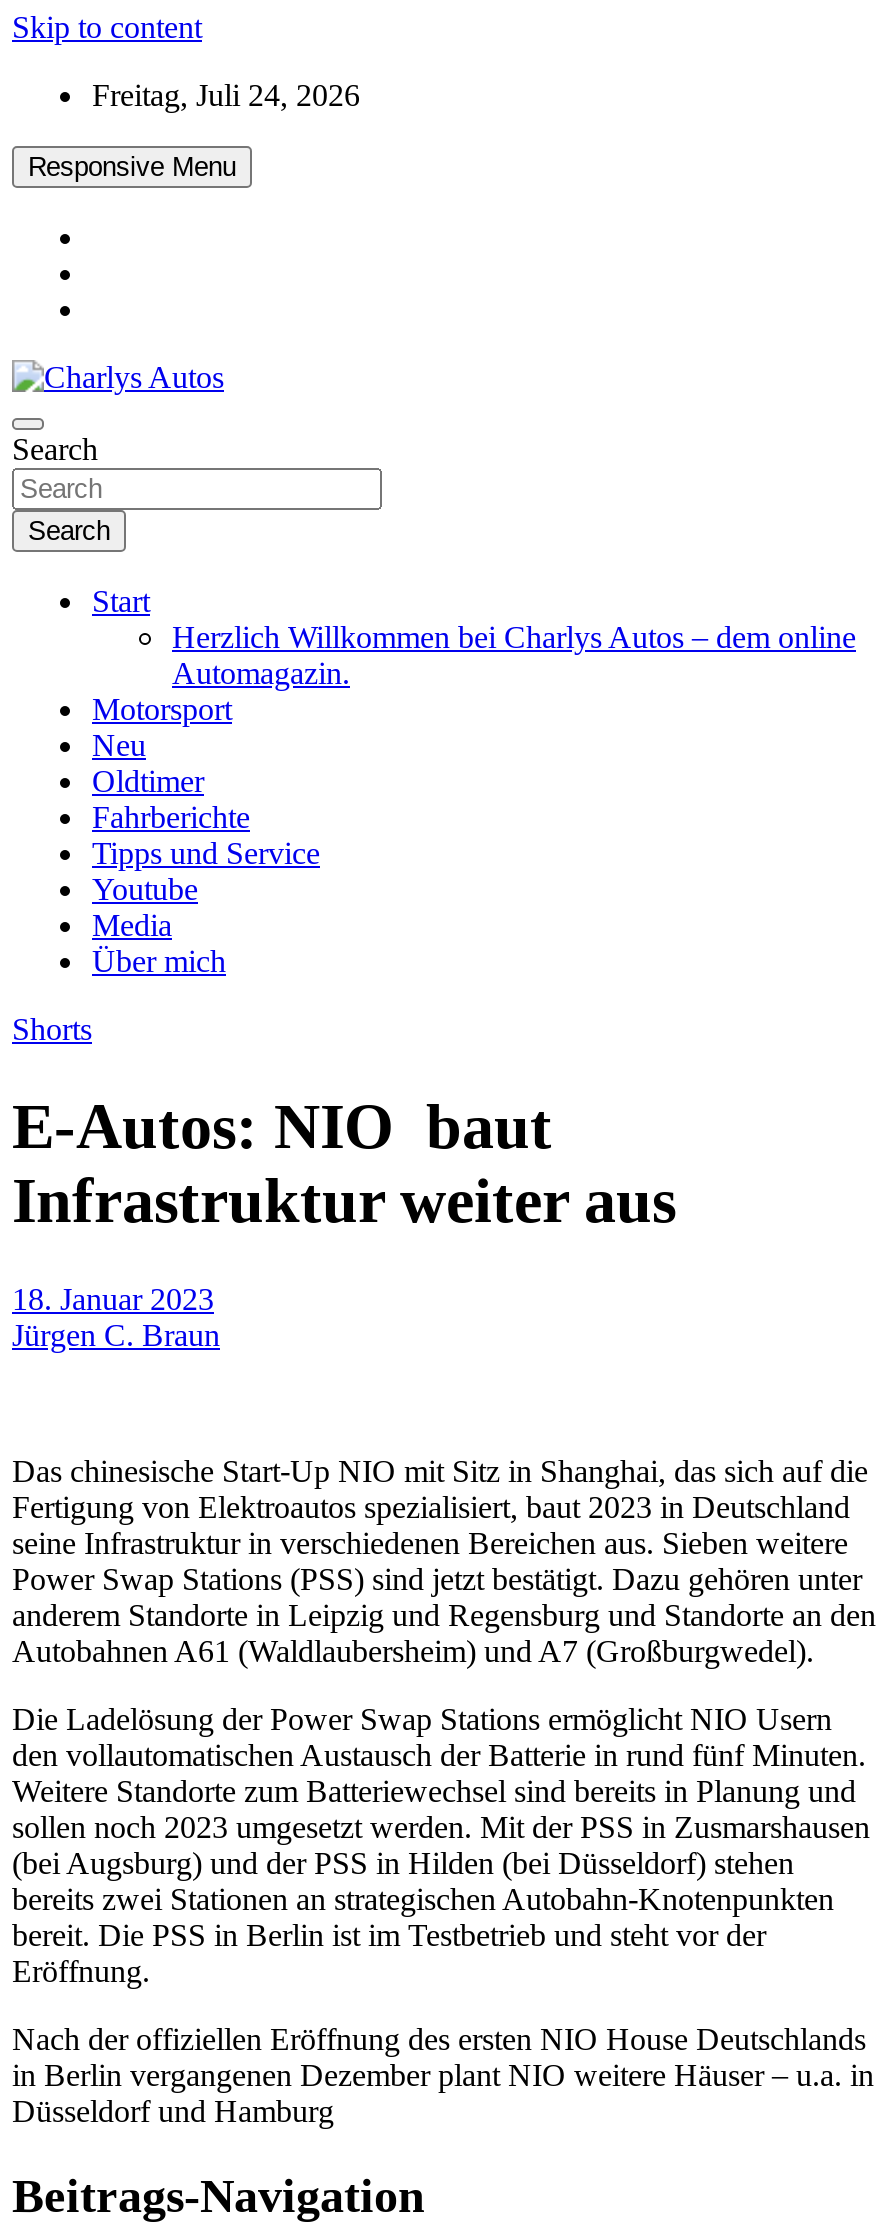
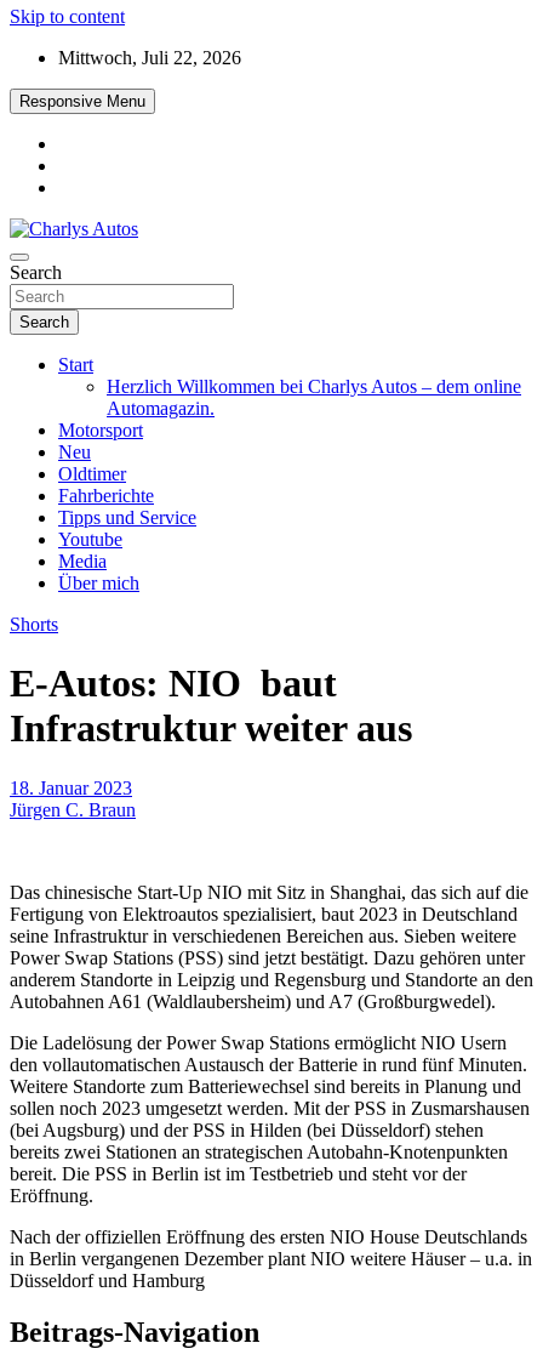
- Freitag, Juli 24, 2026
+ Mittwoch, Juli 22, 2026
